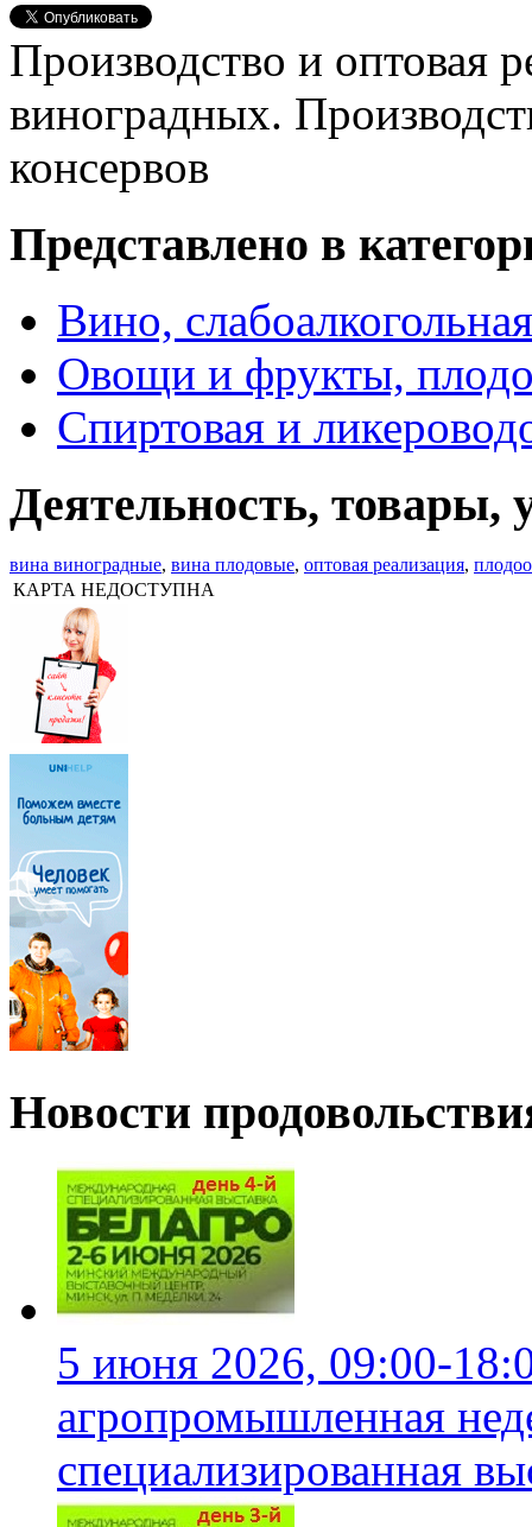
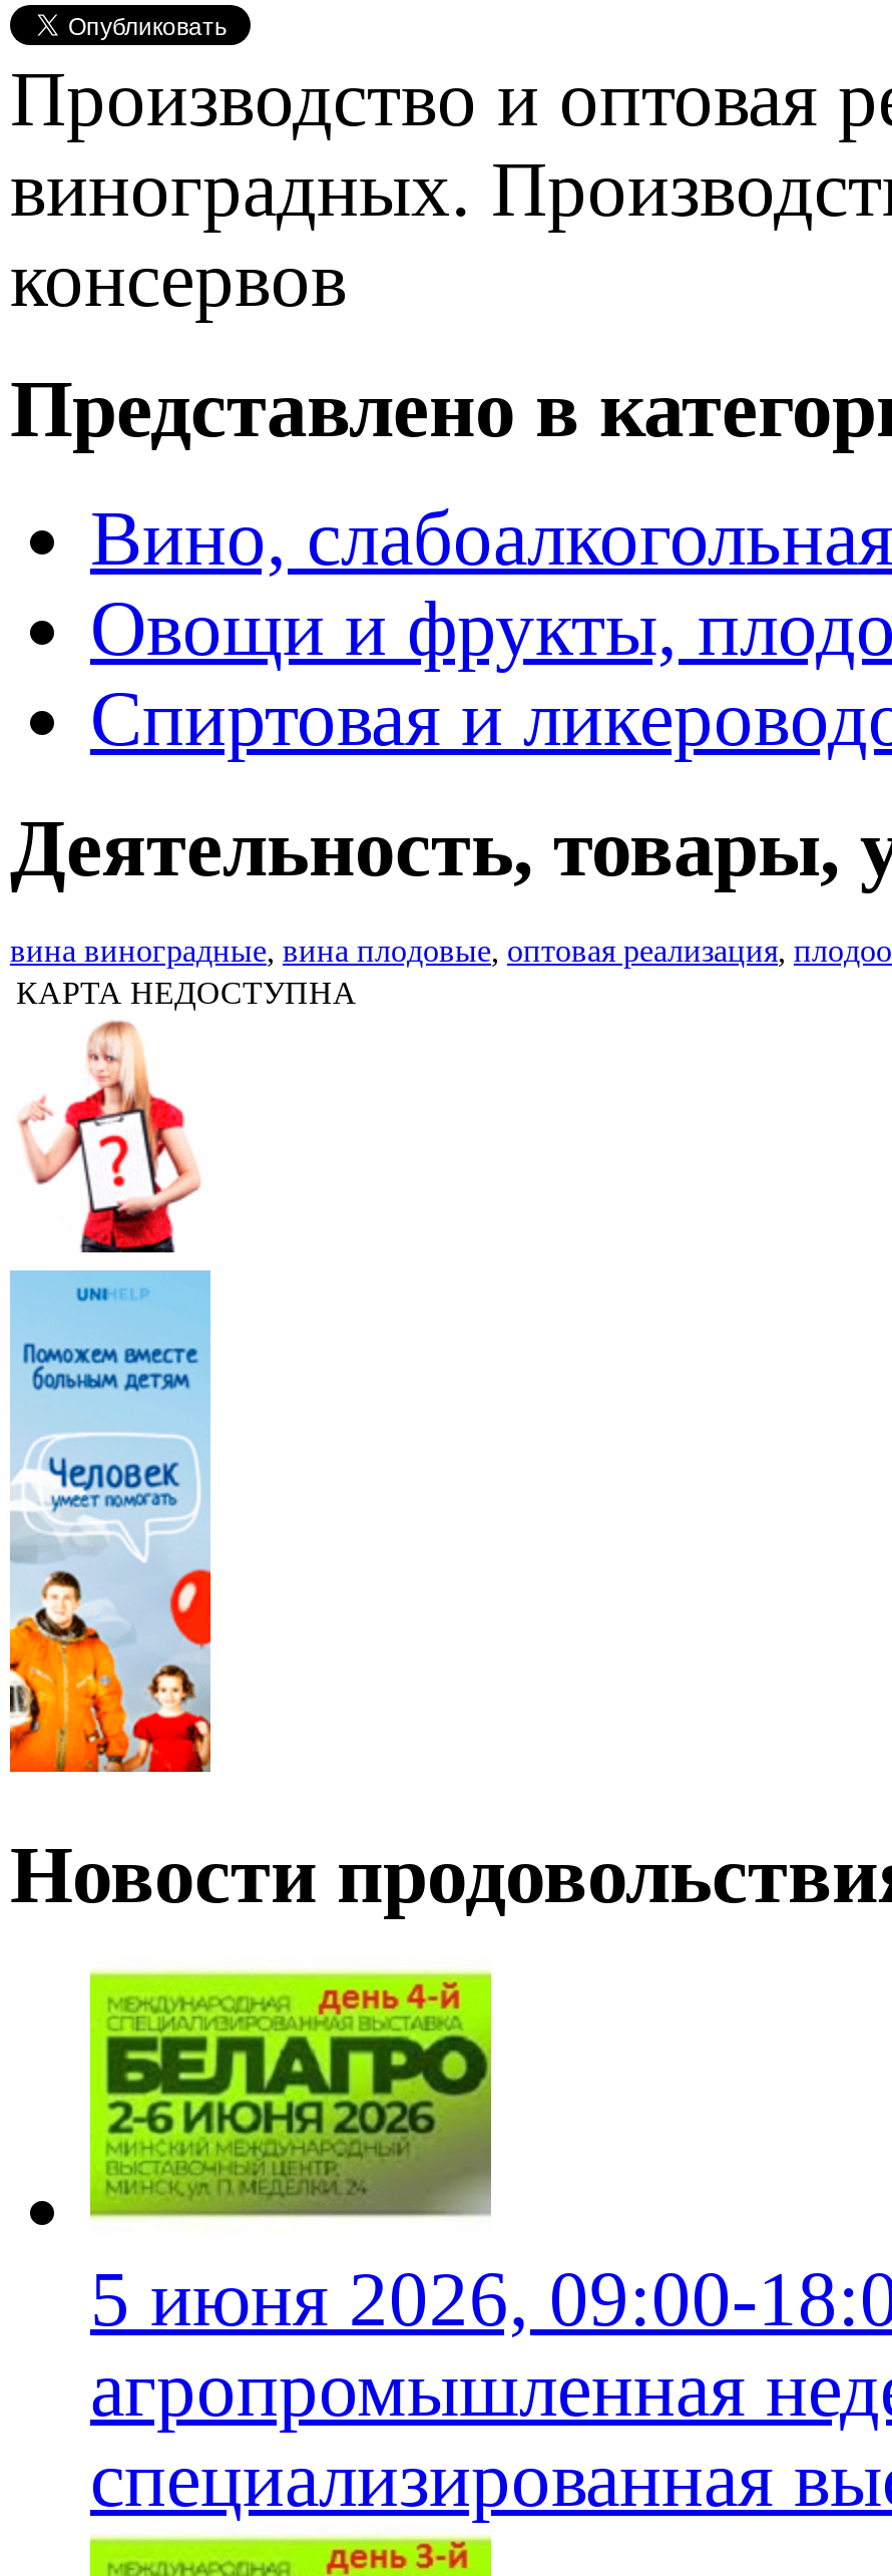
- [image]
+ [image]
